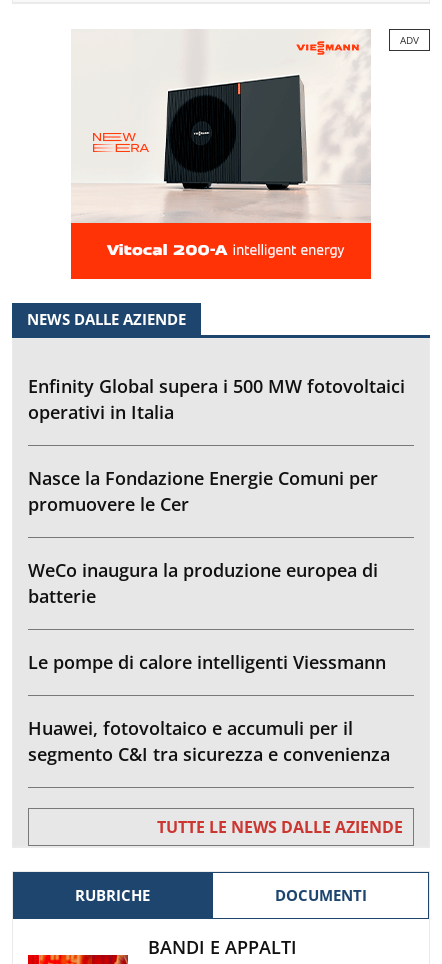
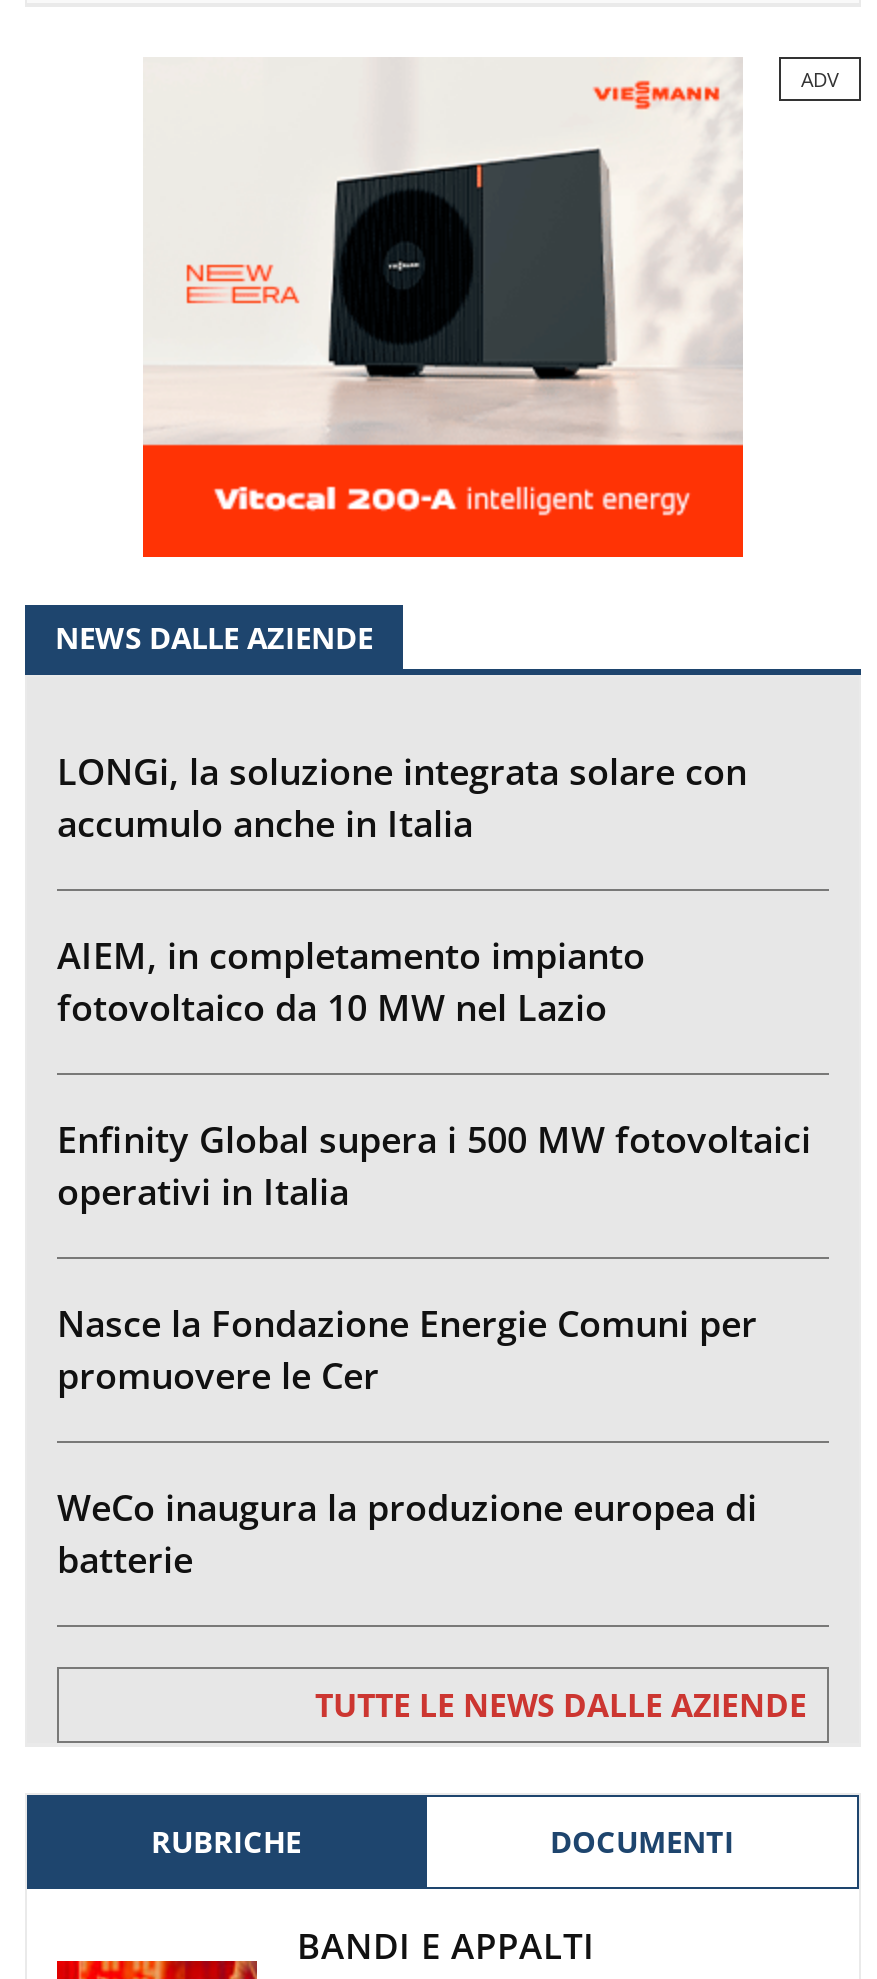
+ LONGi, la soluzione integrata solare con
+ accumulo anche in Italia
+ AIEM, in completamento impianto
+ fotovoltaico da 10 MW nel Lazio

moved down: Enfinity Global supera i 500 MW fotovoltaici | operativi in Italia | Nasce la Fondazione Energie Comuni per | promuovere le Cer | WeCo inaugura la produzione europea di | batterie

- Le pompe di calore intelligenti Viessmann
- Huawei, fotovoltaico e accumuli per il
- segmento C&I tra sicurezza e convenienza
